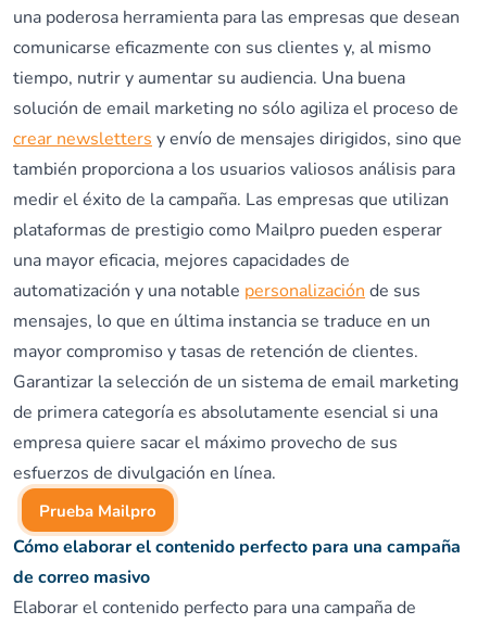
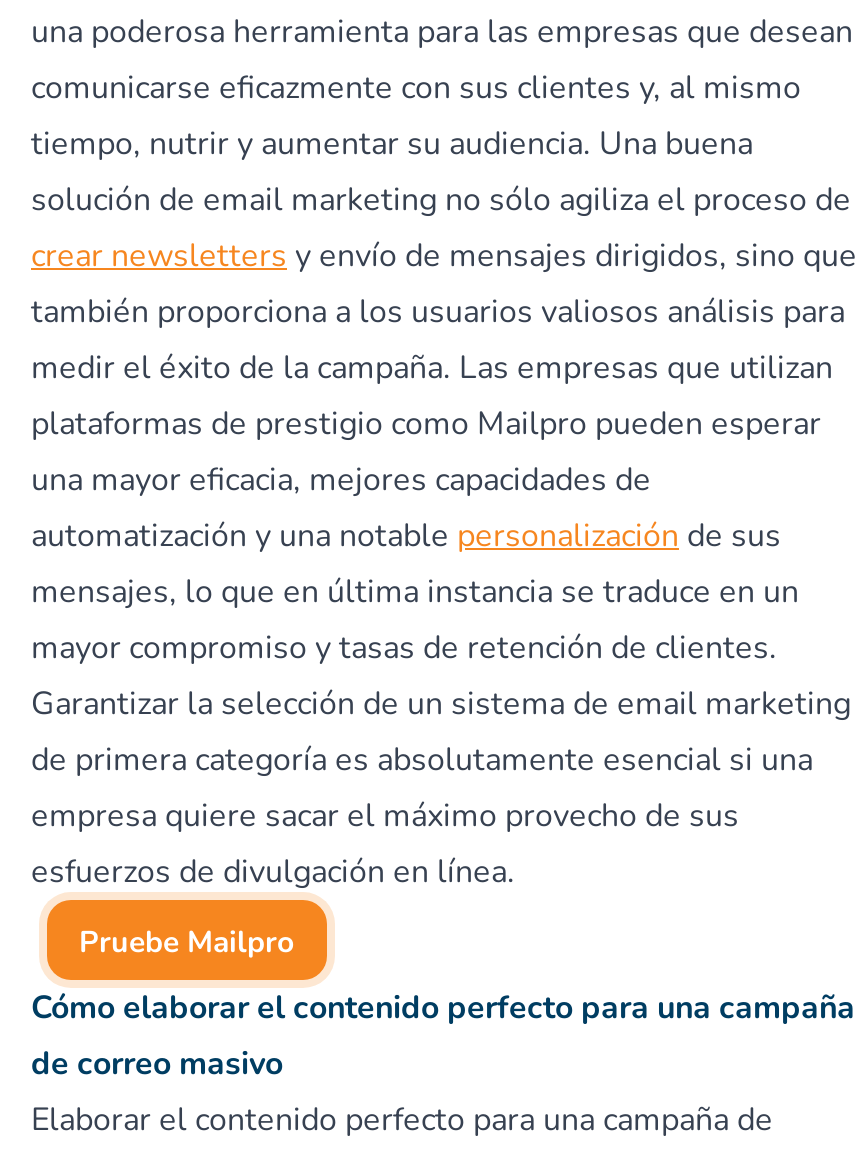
- Prueba Mailpro
+ Pruebe Mailpro
